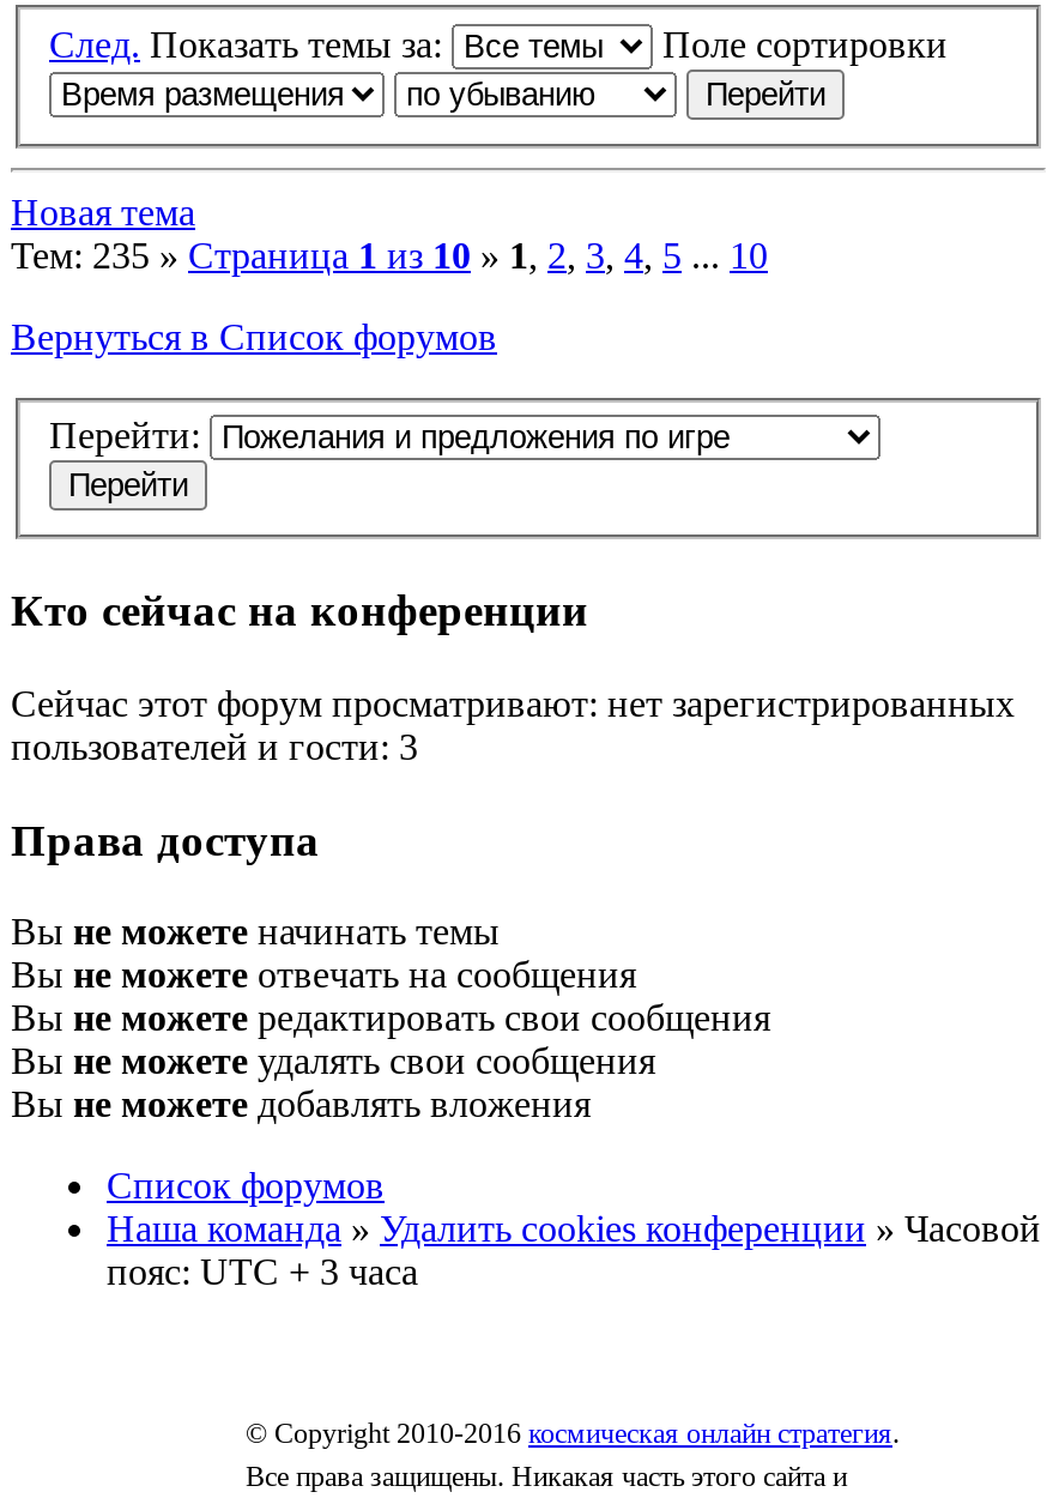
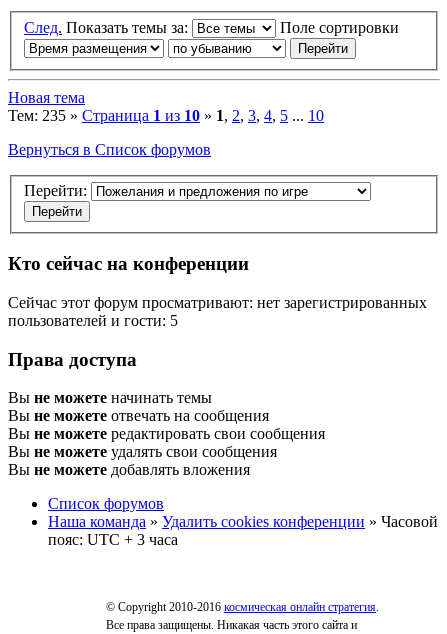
- пользователей и гости: 3
+ пользователей и гости: 5
